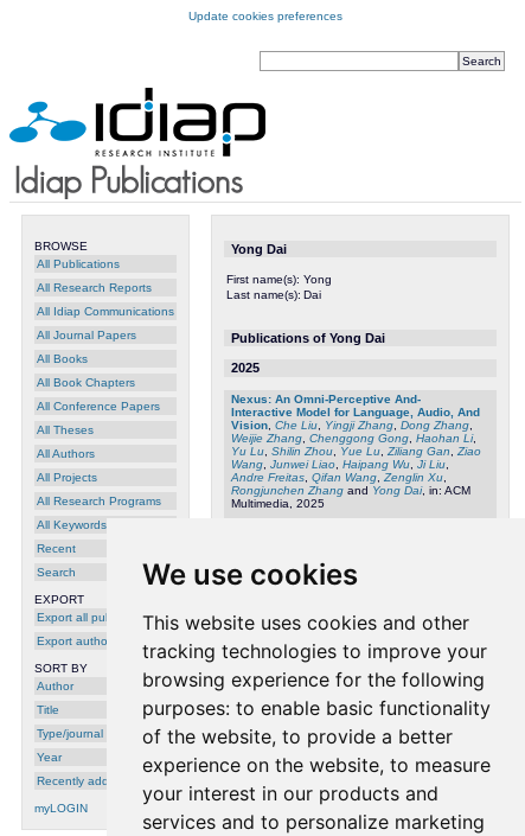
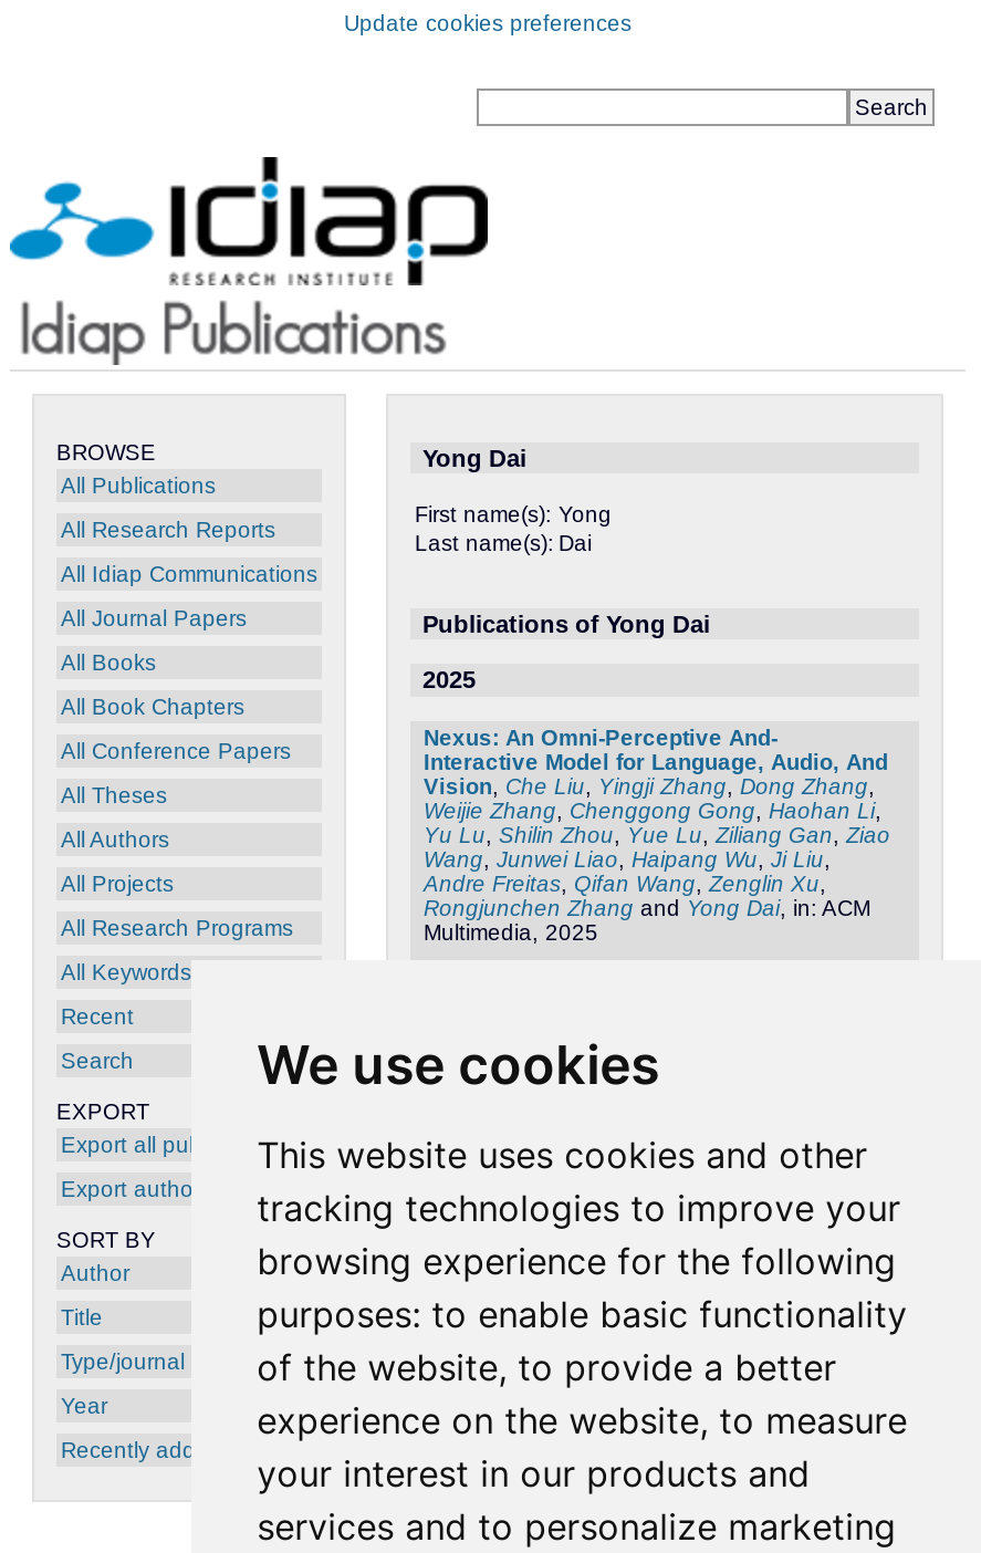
- myLOGIN
